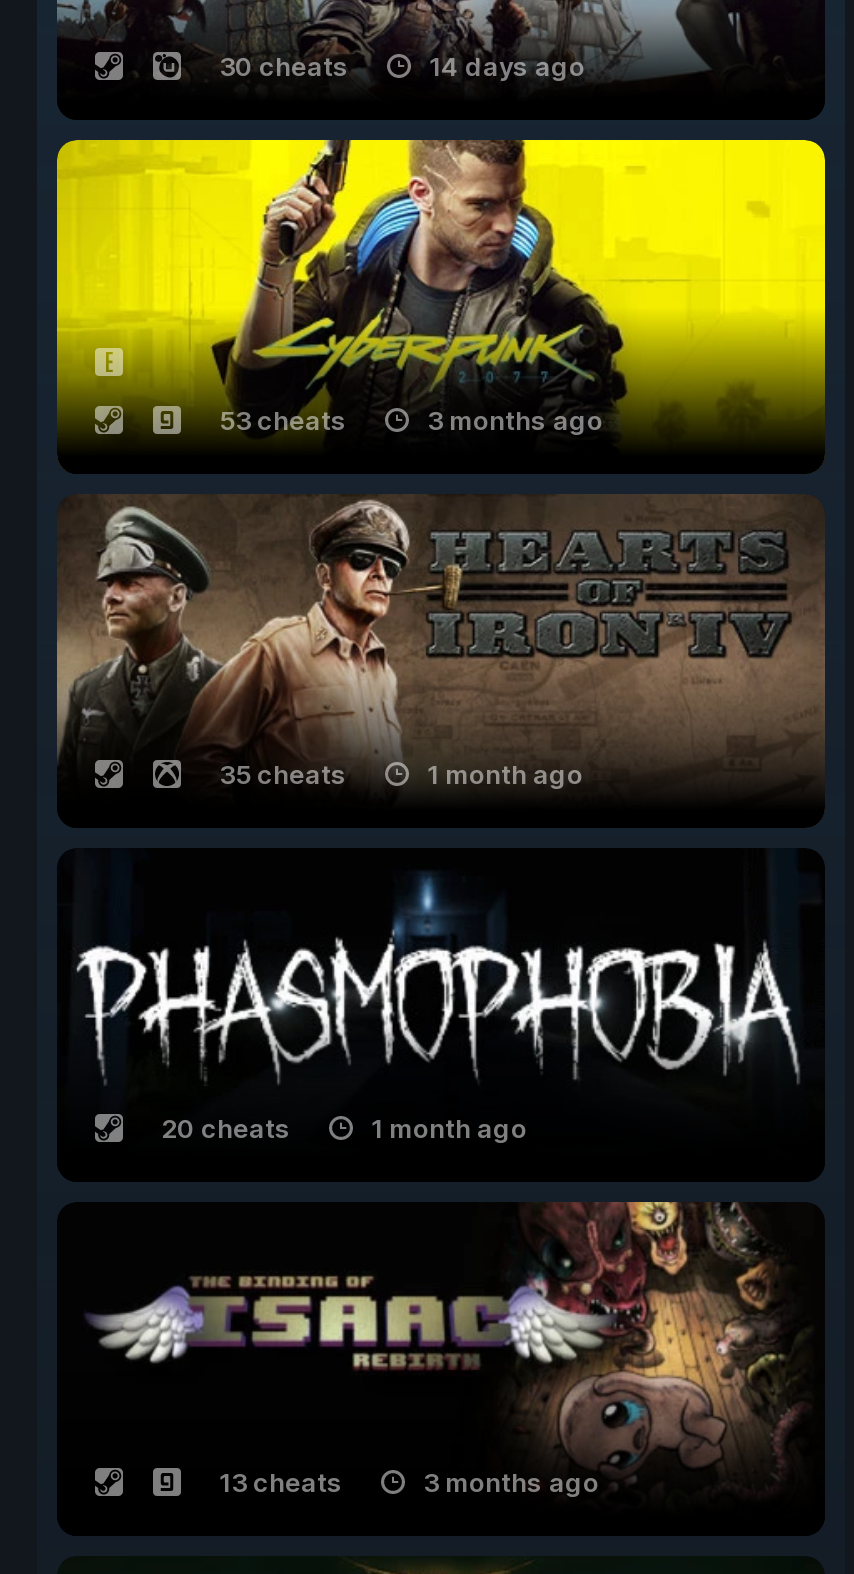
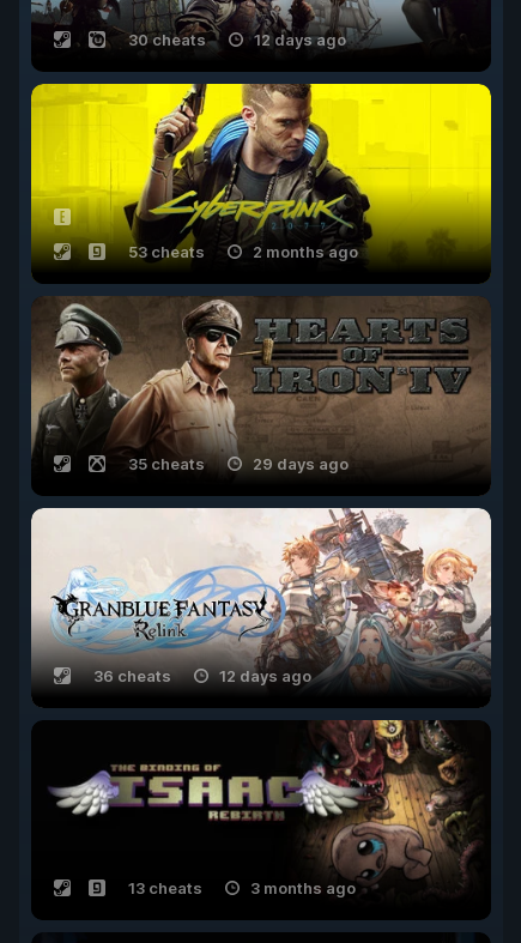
- 14 days ago
+ 12 days ago

- 3 months ago
+ 2 months ago

- 1 month ago
+ 29 days ago

- [image]
- 20 cheats
+ [image]
+ 36 cheats

- 1 month ago
+ 12 days ago
